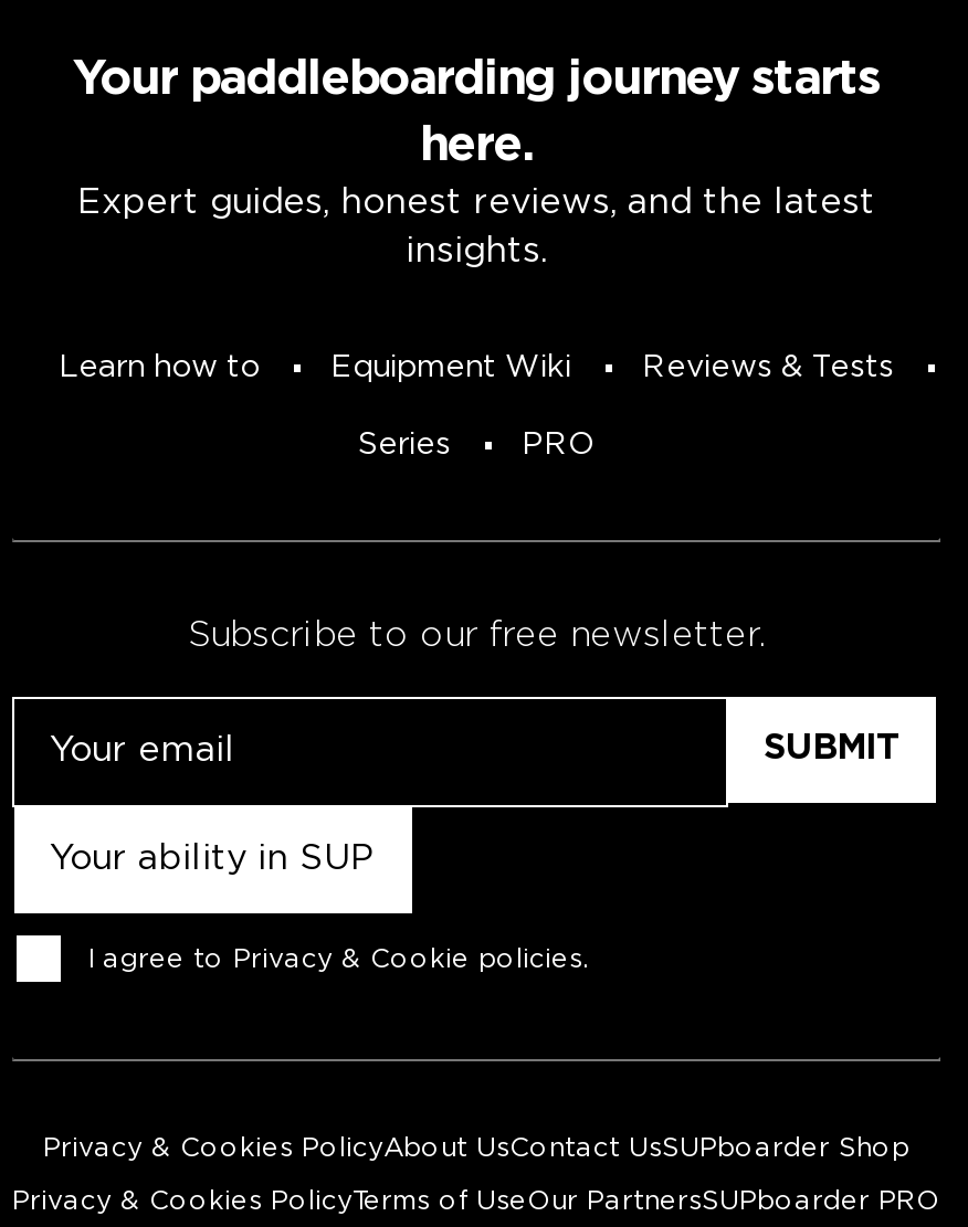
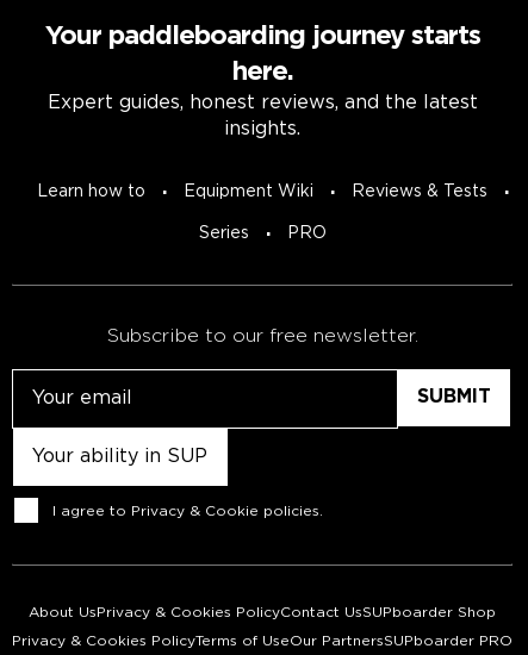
- Privacy & Cookies PolicyAbout UsContact UsSUPboarder Shop
+ About UsPrivacy & Cookies PolicyContact UsSUPboarder Shop
